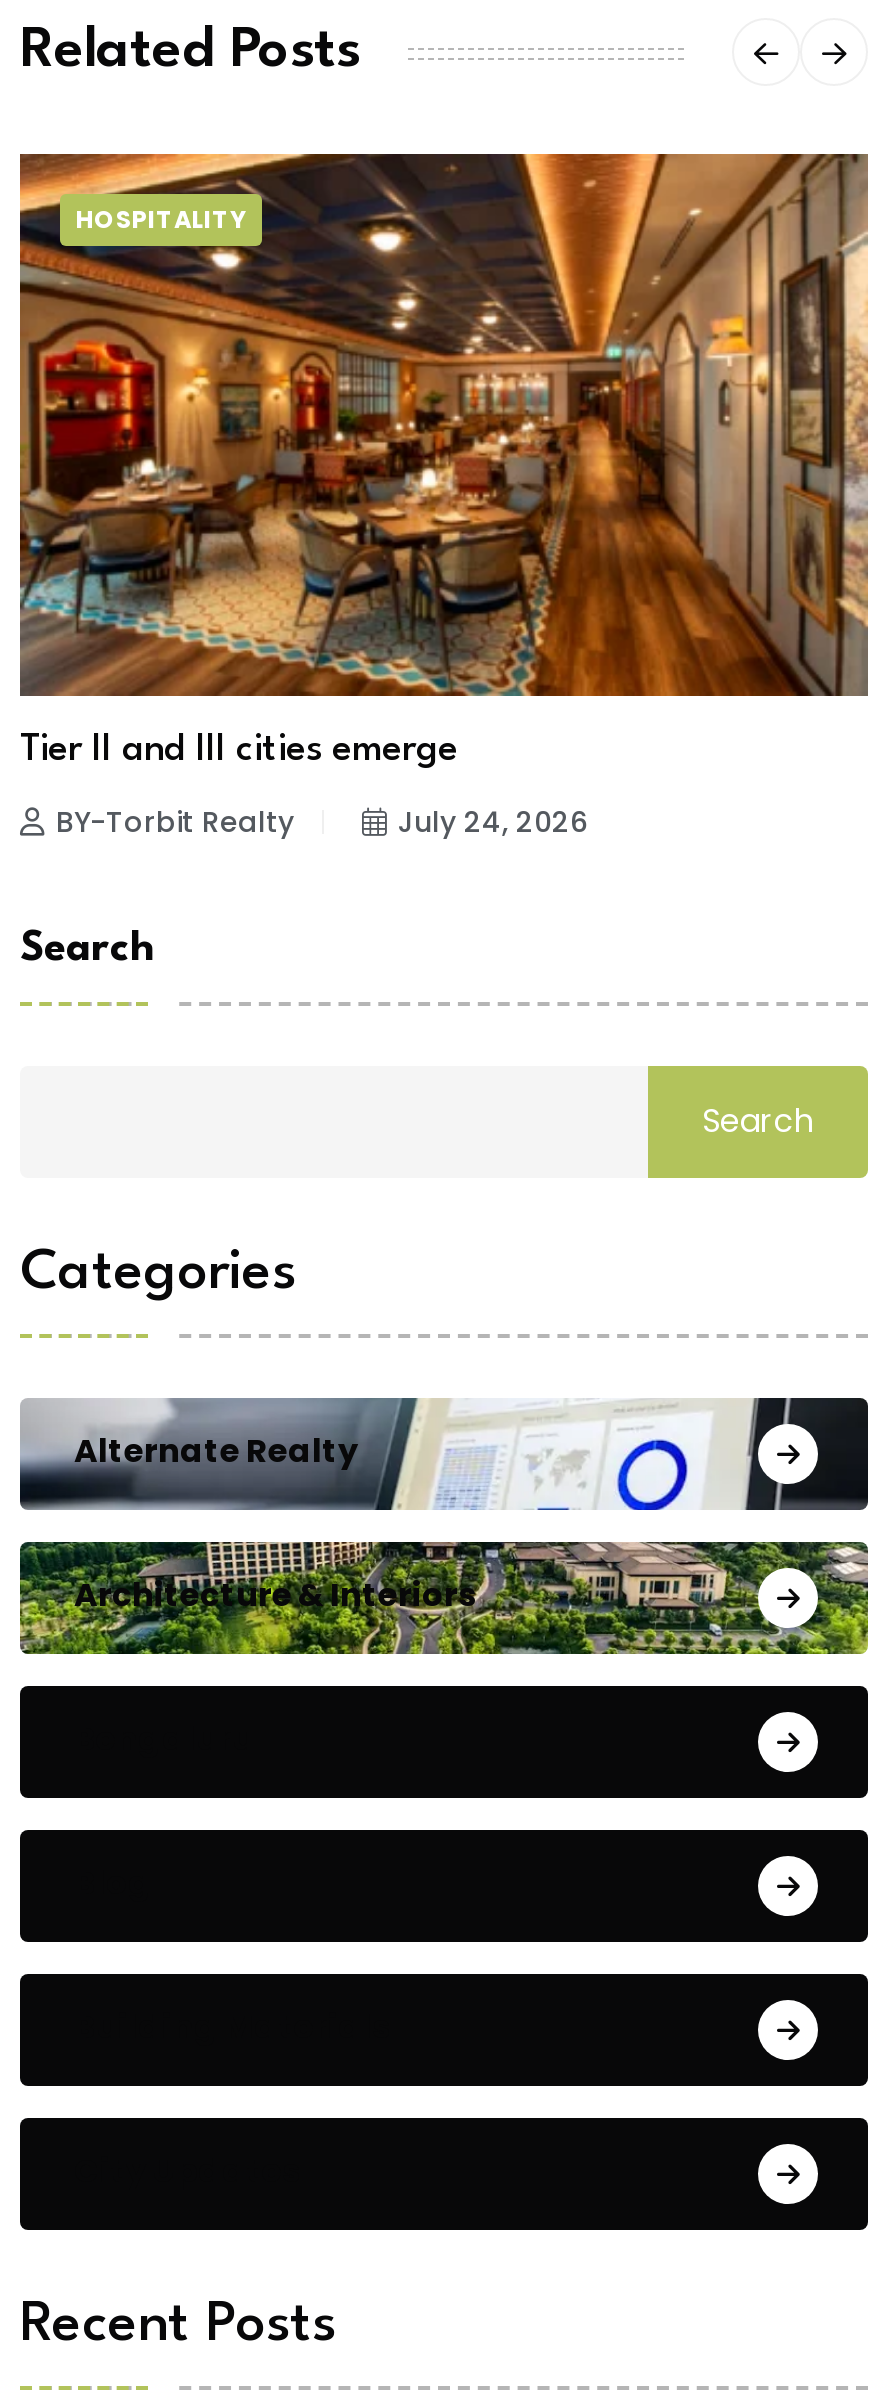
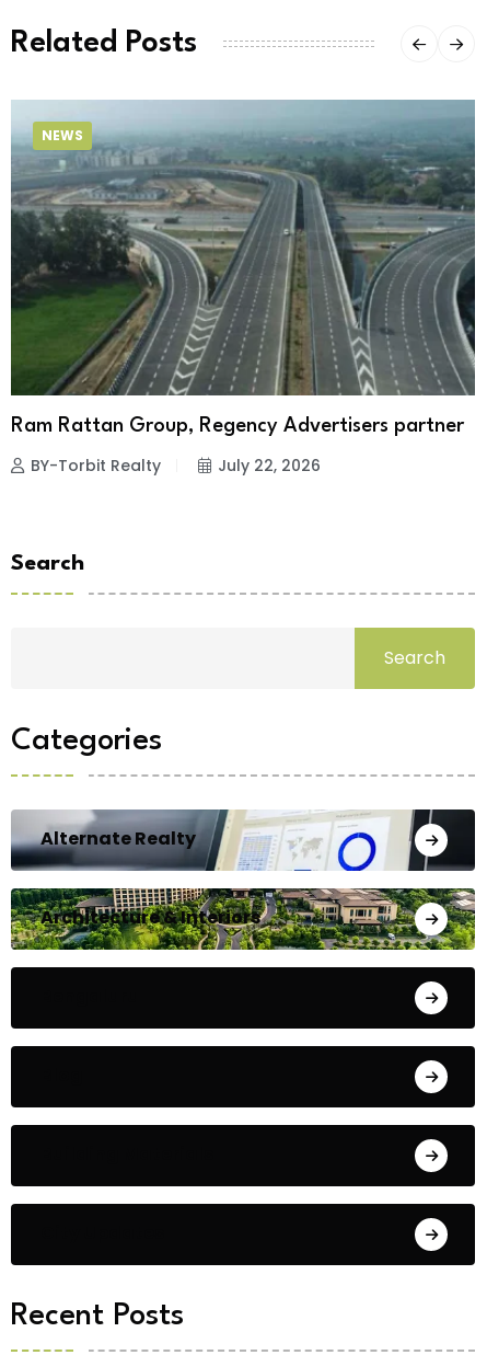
- [image]
- HOSPITALITY
+ [image]
+ NEWS

- Tier II and III cities emerge
+ Ram Rattan Group, Regency Advertisers partner

- July 24, 2026
+ July 22, 2026
